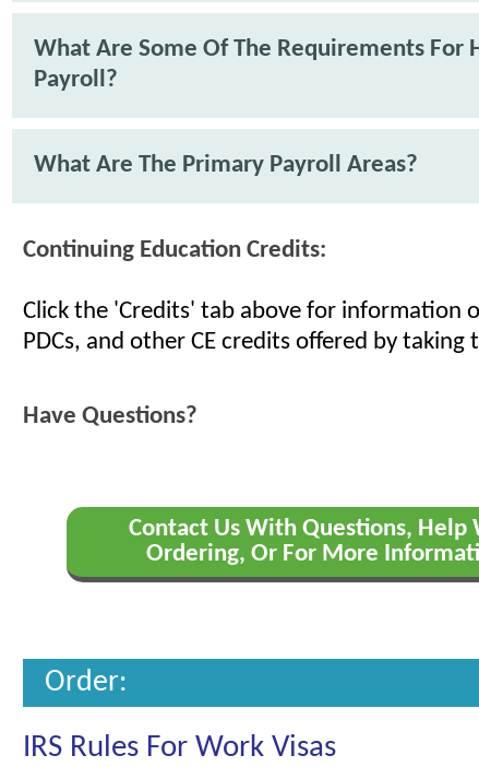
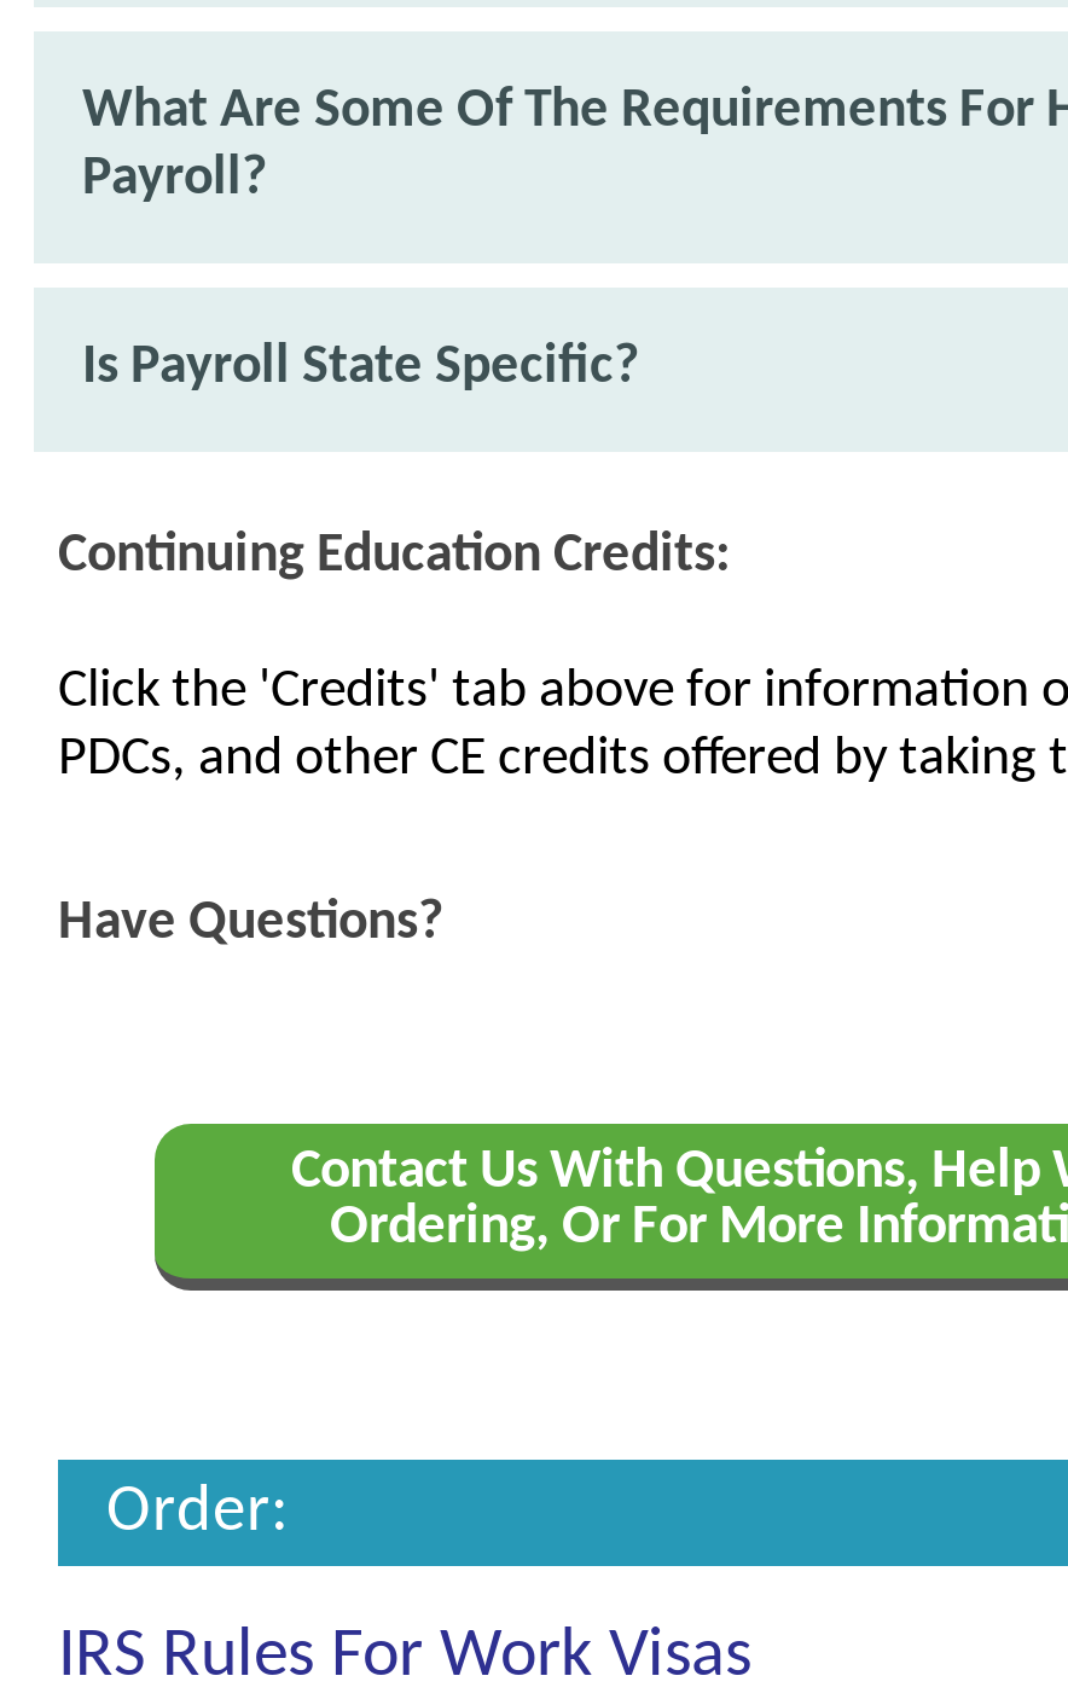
- What Are The Primary Payroll Areas?
+ Is Payroll State Specific?
